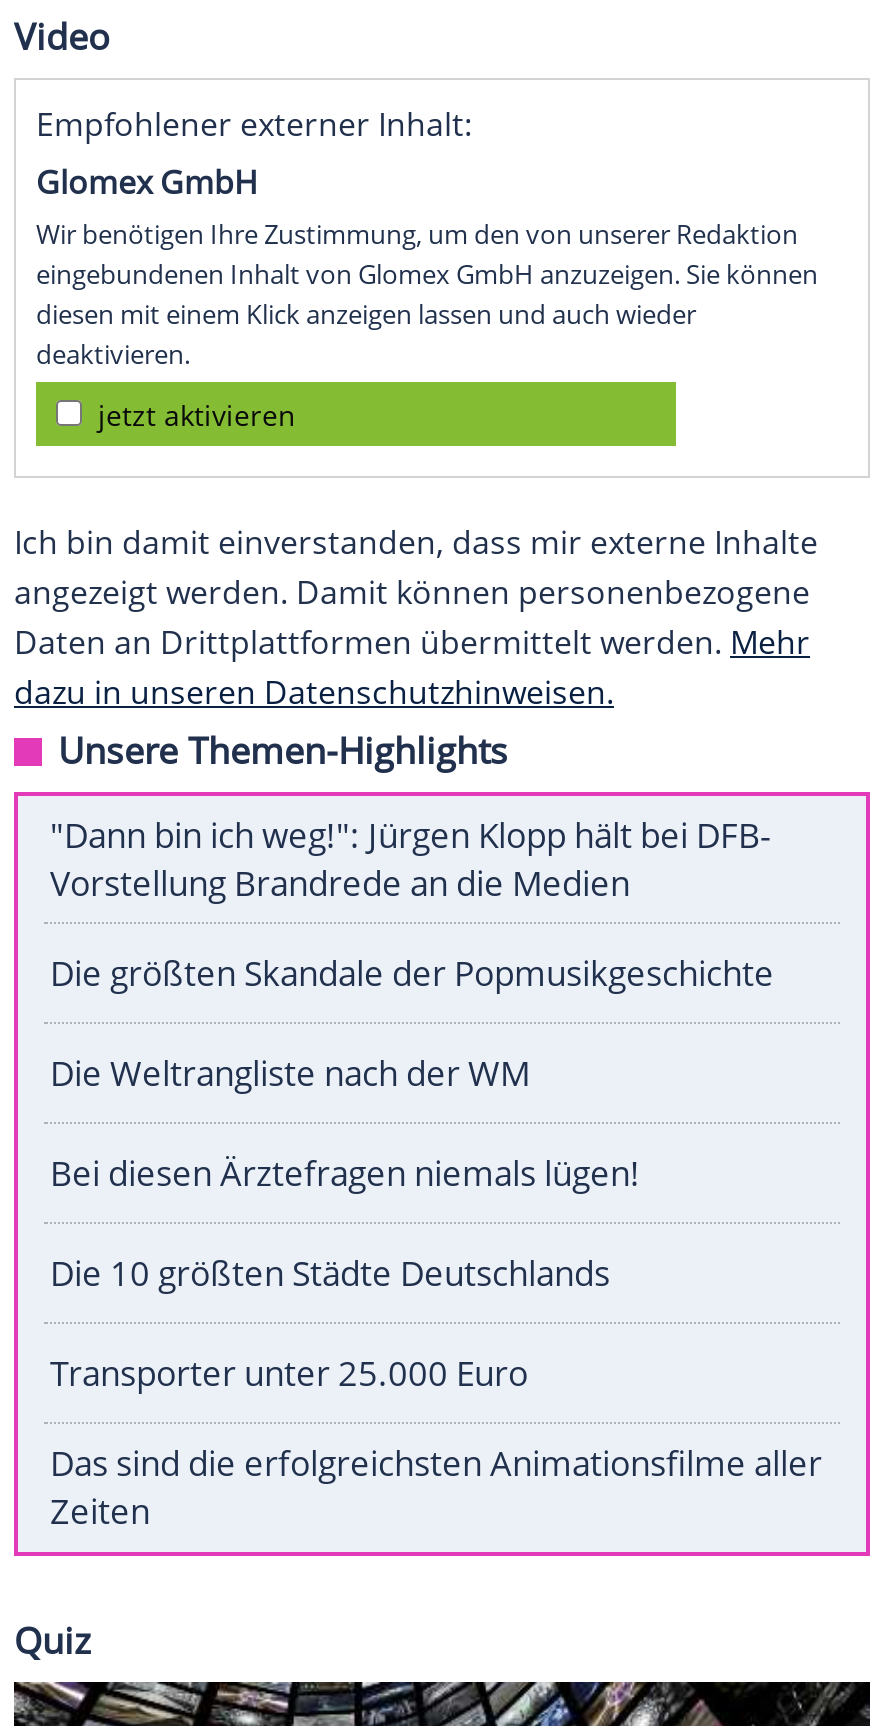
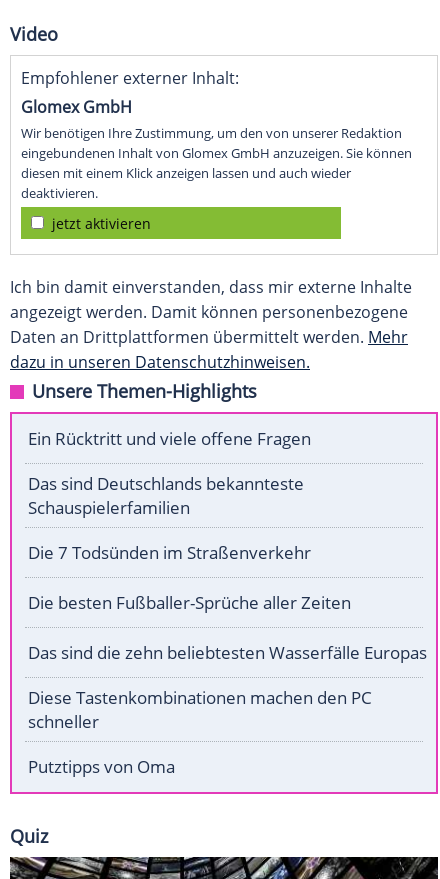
- "Dann bin ich weg!": Jürgen Klopp hält bei DFB-
- Vorstellung Brandrede an die Medien
+ Ein Rücktritt und viele offene Fragen

- Die größten Skandale der Popmusikgeschichte
+ Das sind Deutschlands bekannteste
+ Schauspielerfamilien

- Die Weltrangliste nach der WM
+ Die 7 Todsünden im Straßenverkehr

- Bei diesen Ärztefragen niemals lügen!
+ Die besten Fußballer-Sprüche aller Zeiten

- Die 10 größten Städte Deutschlands
+ Das sind die zehn beliebtesten Wasserfälle Europas

- Transporter unter 25.000 Euro
+ Diese Tastenkombinationen machen den PC
+ schneller

- Das sind die erfolgreichsten Animationsfilme aller
- Zeiten
+ Putztipps von Oma
